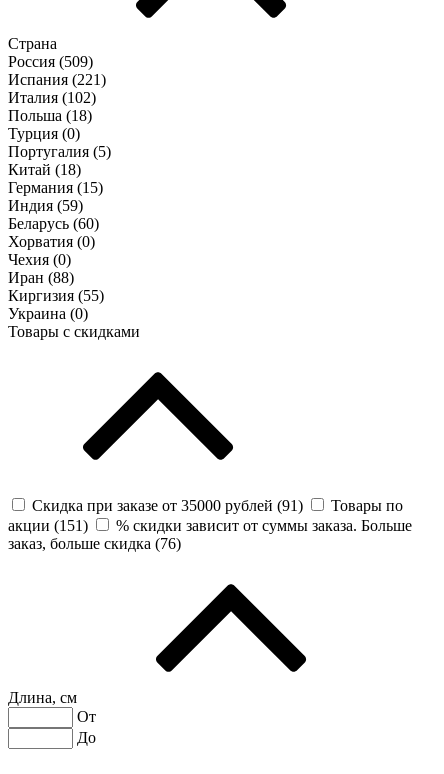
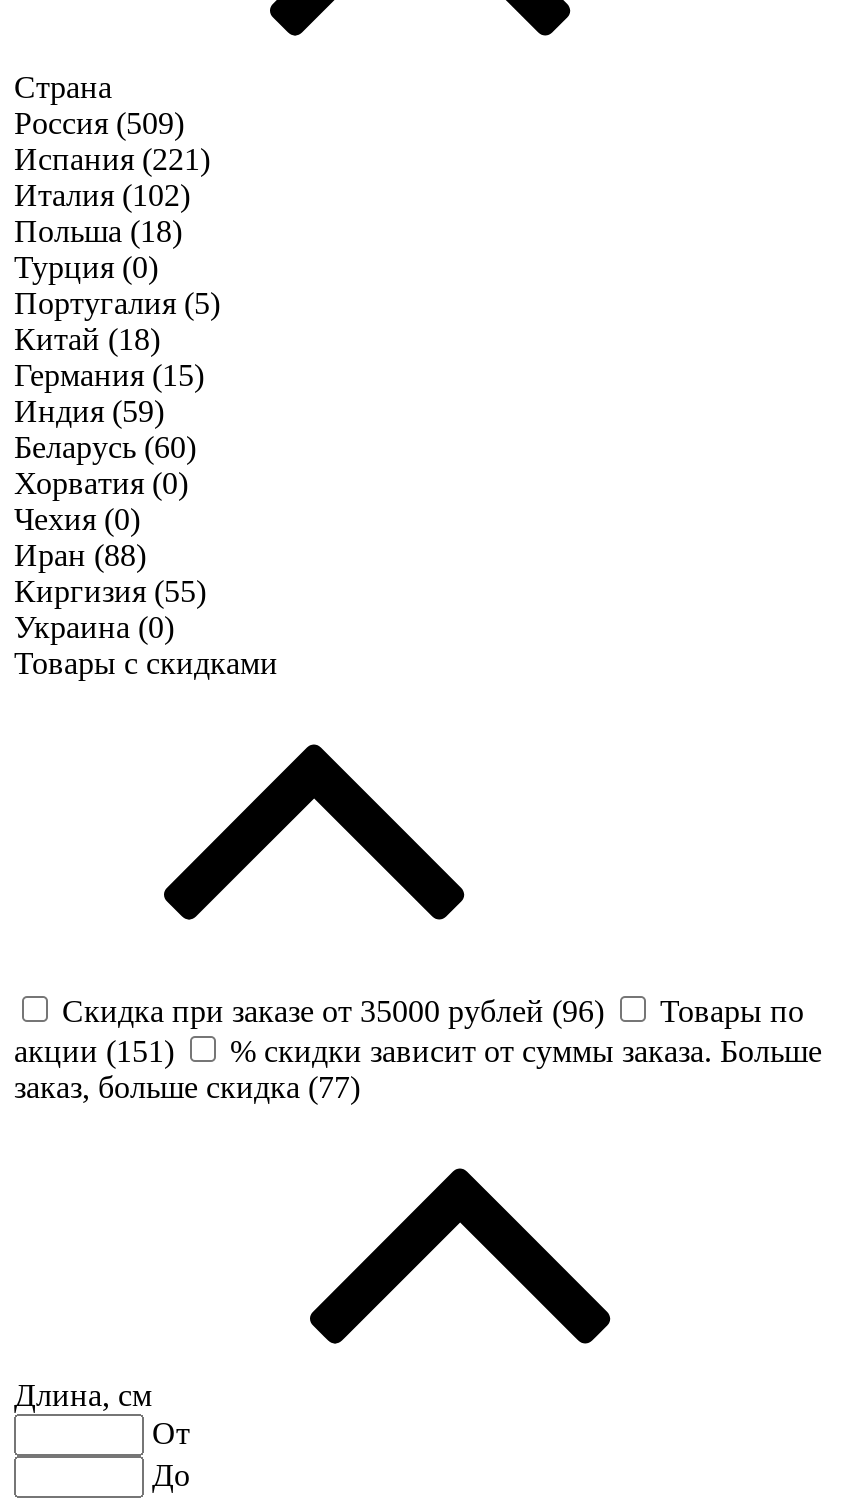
- Скидка при заказе от 35000 рублей (91)
+ Скидка при заказе от 35000 рублей (96)

- заказ, больше скидка (76)
+ заказ, больше скидка (77)
